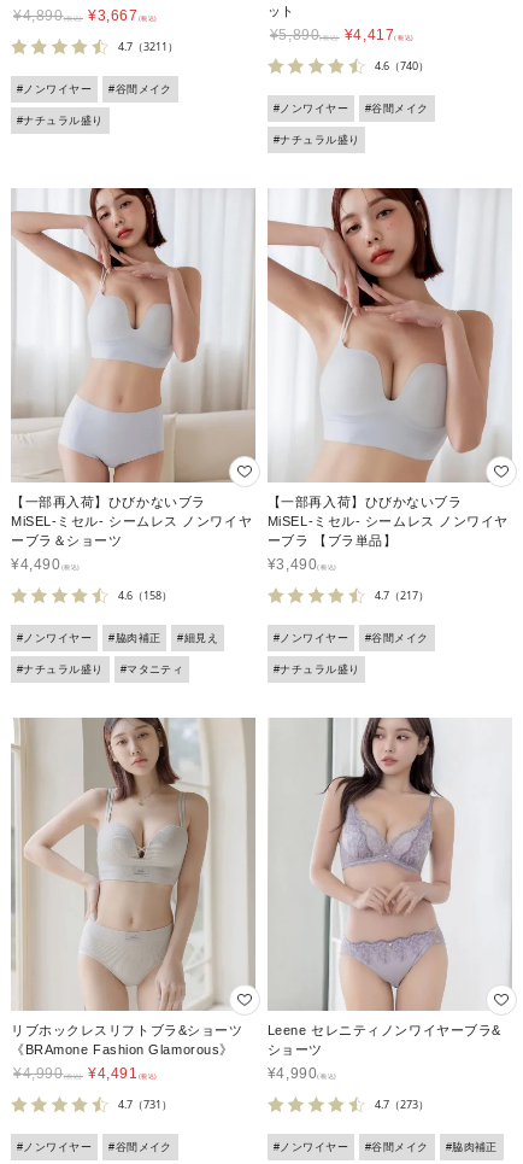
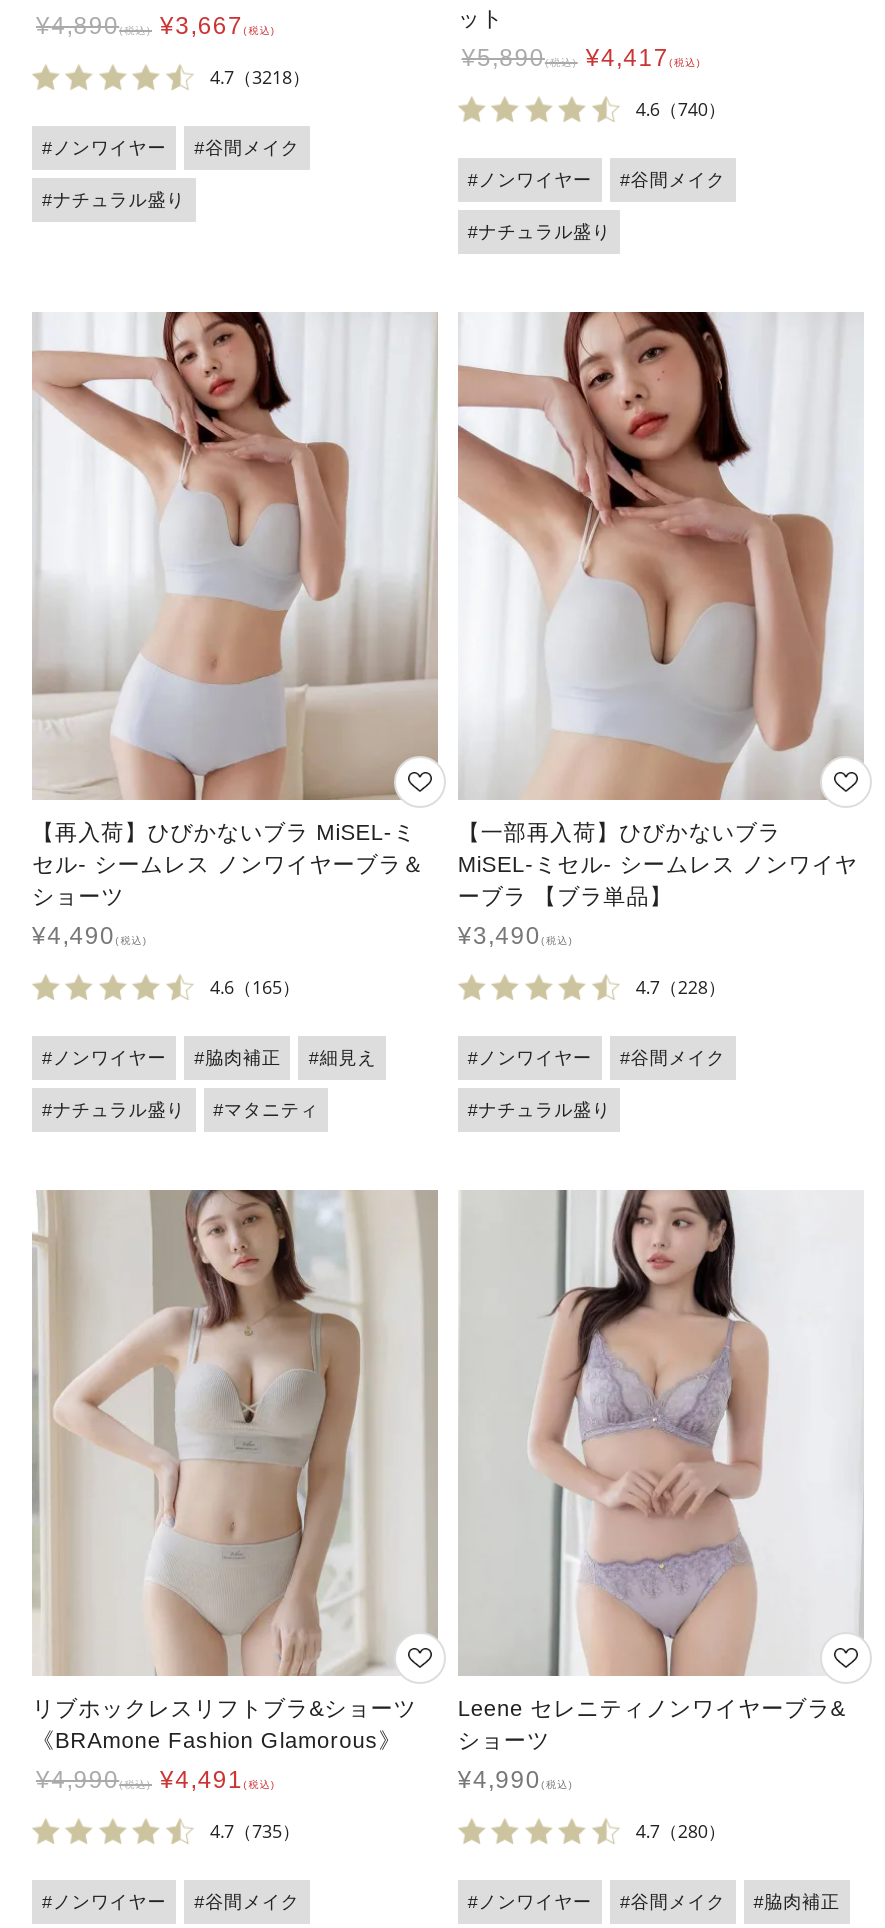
- 4.7（3211）
+ 4.7（3218）

- 【一部再入荷】ひびかないブラ
- MiSEL-ミセル- シームレス ノンワイヤ
- ーブラ＆ショーツ
+ 【再入荷】ひびかないブラ MiSEL-ミ
+ セル- シームレス ノンワイヤーブラ＆
+ ショーツ

- 4.6（158）
+ 4.6（165）

- 4.7（217）
+ 4.7（228）

- 4.7（731）
+ 4.7（735）

- 4.7（273）
+ 4.7（280）
